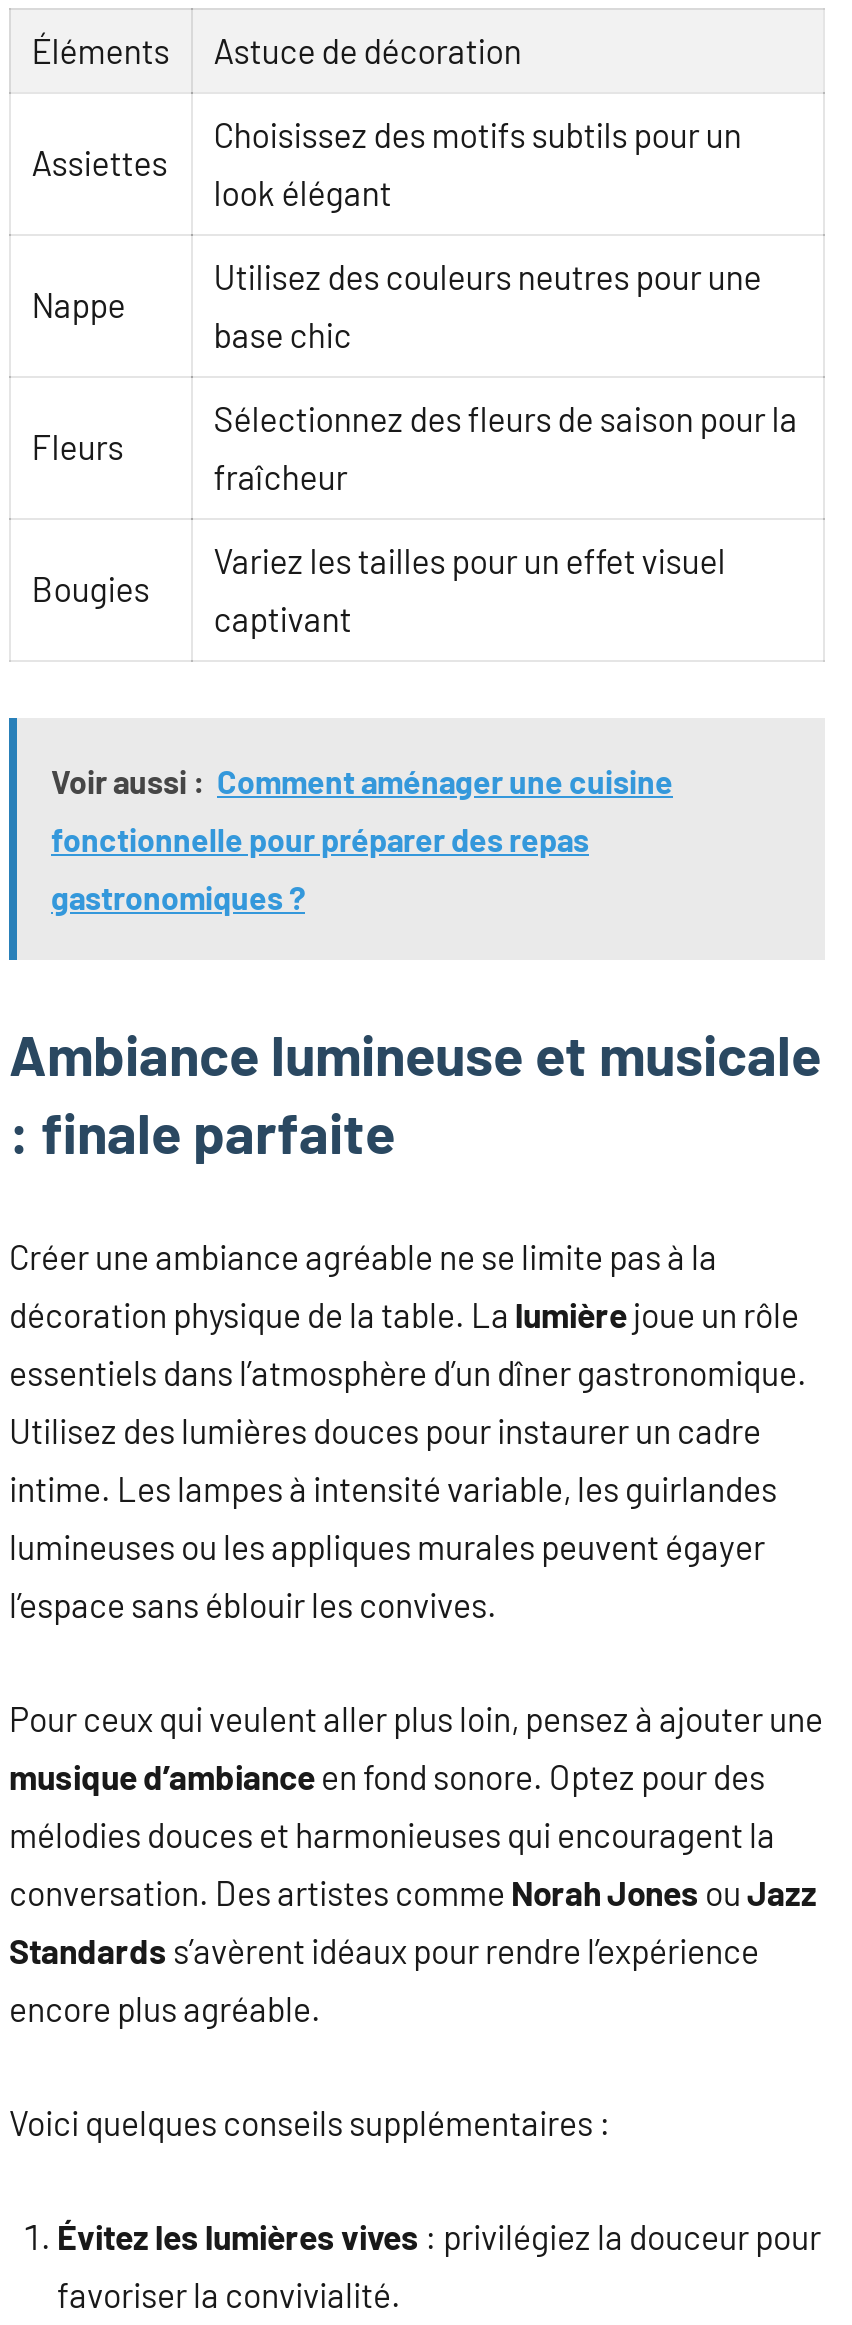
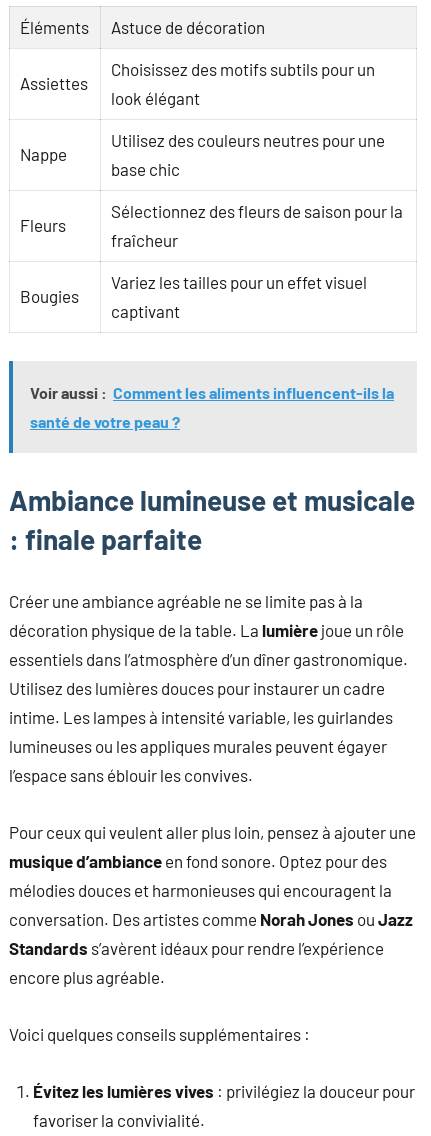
- Voir aussi : Comment aménager une cuisine
- fonctionnelle pour préparer des repas
- gastronomiques ?
+ Voir aussi : Comment les aliments influencent-ils la
+ santé de votre peau ?
